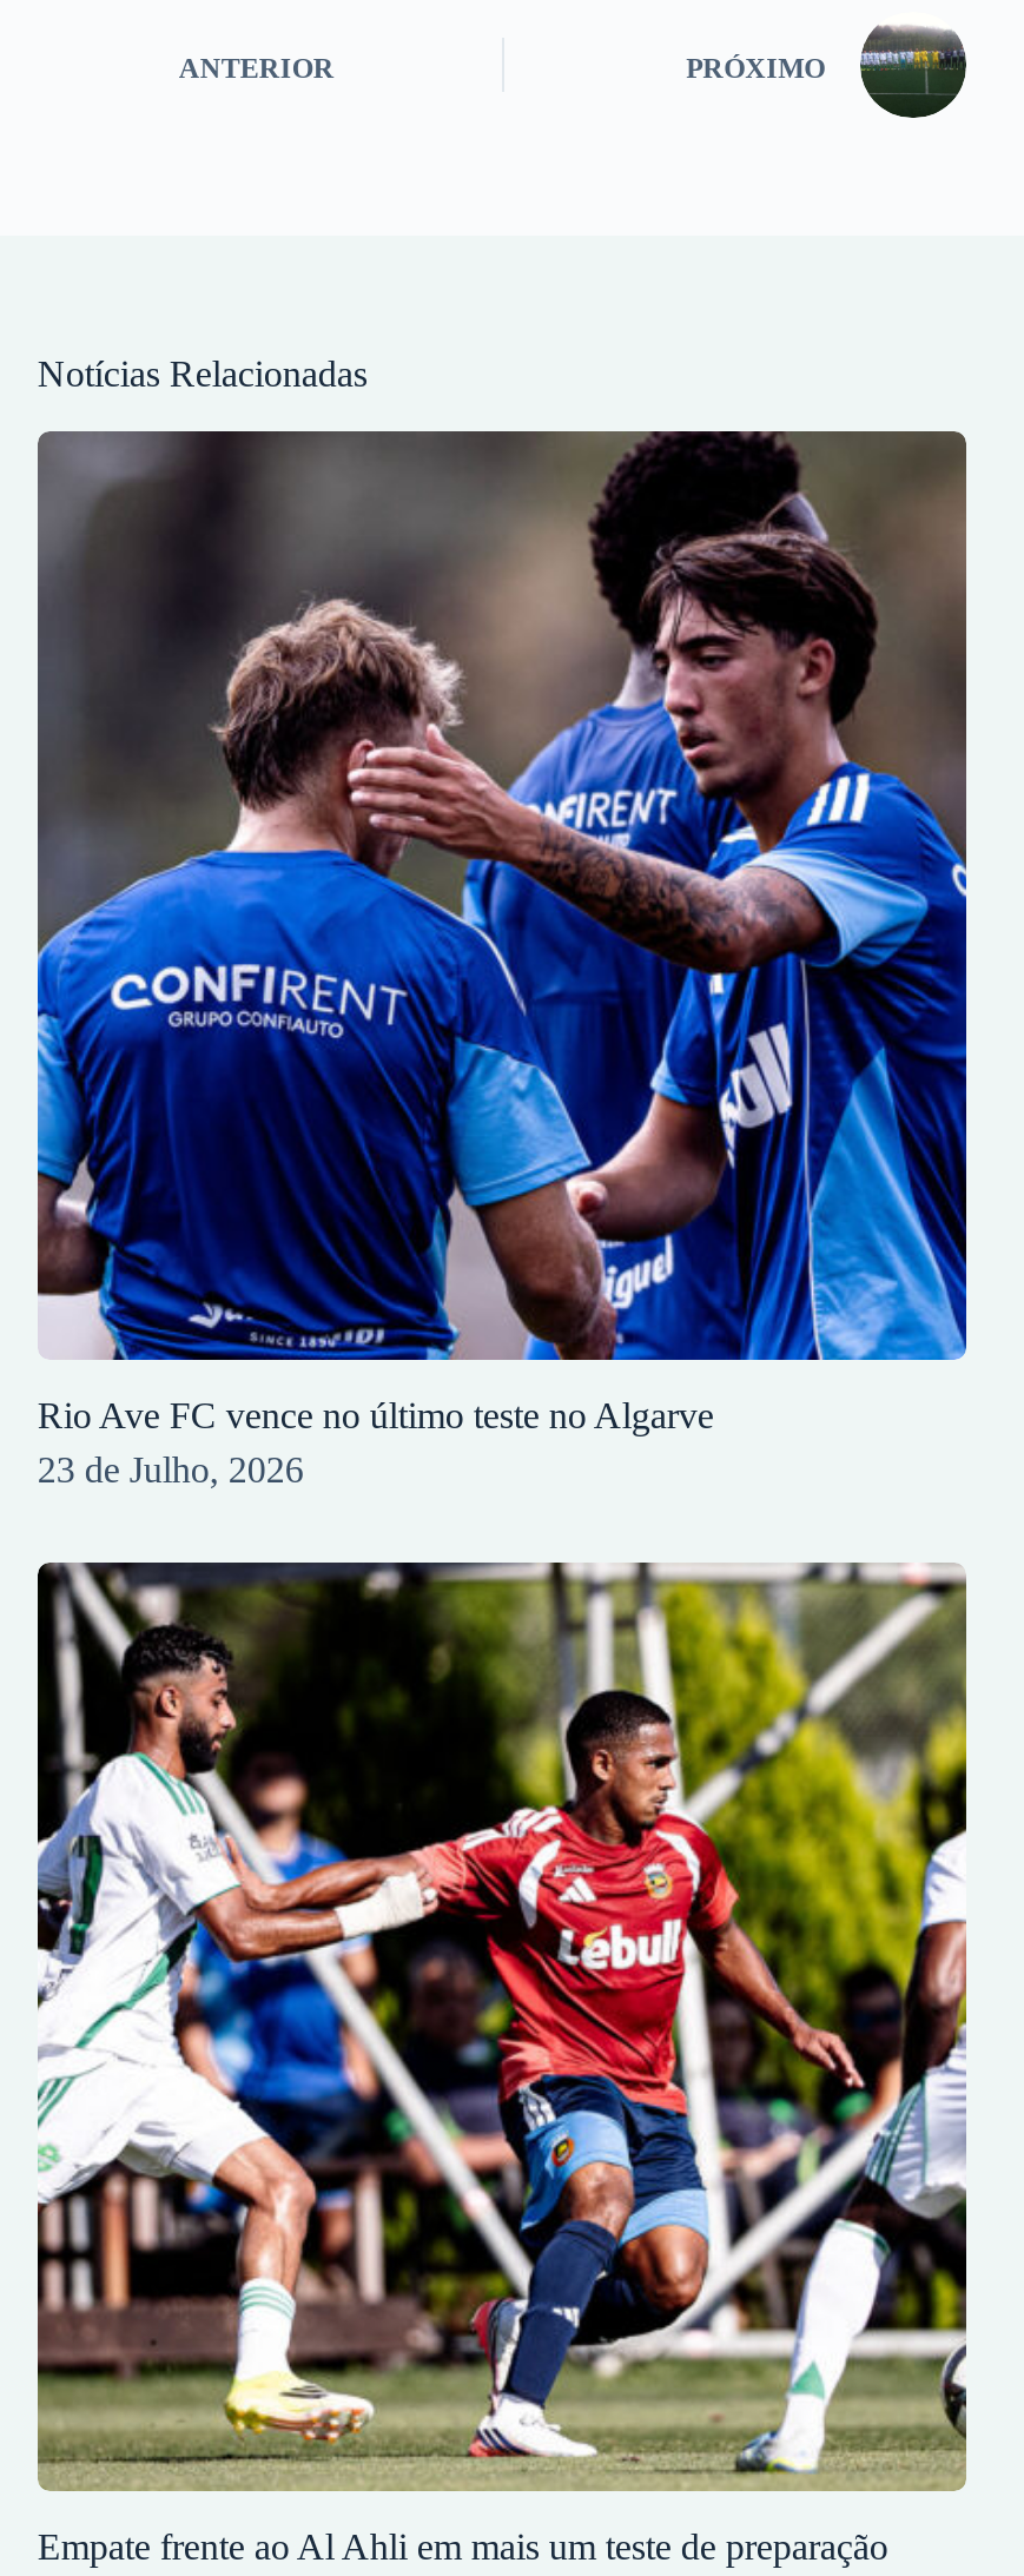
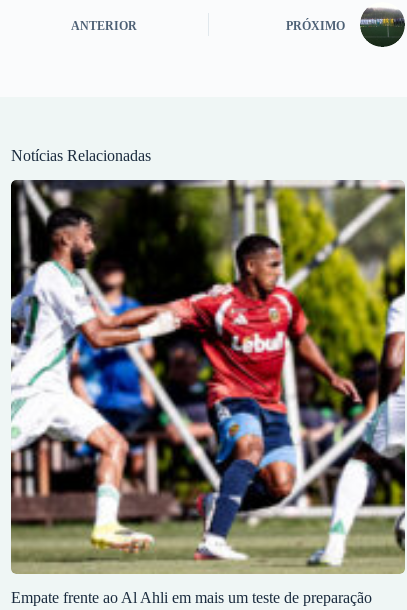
- [image]
- Rio Ave FC vence no último teste no Algarve
- 23 de Julho, 2026
